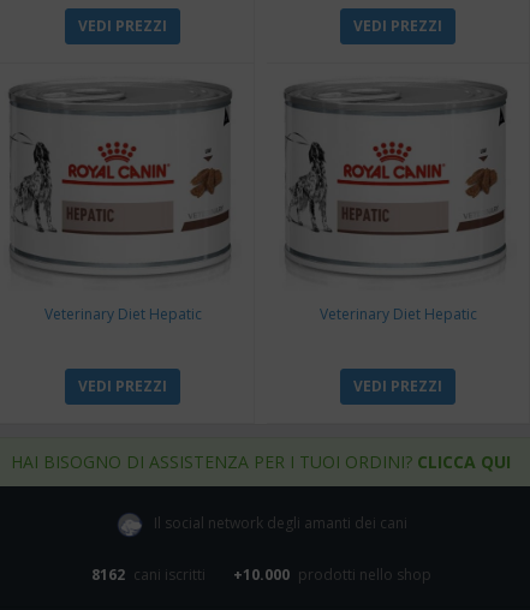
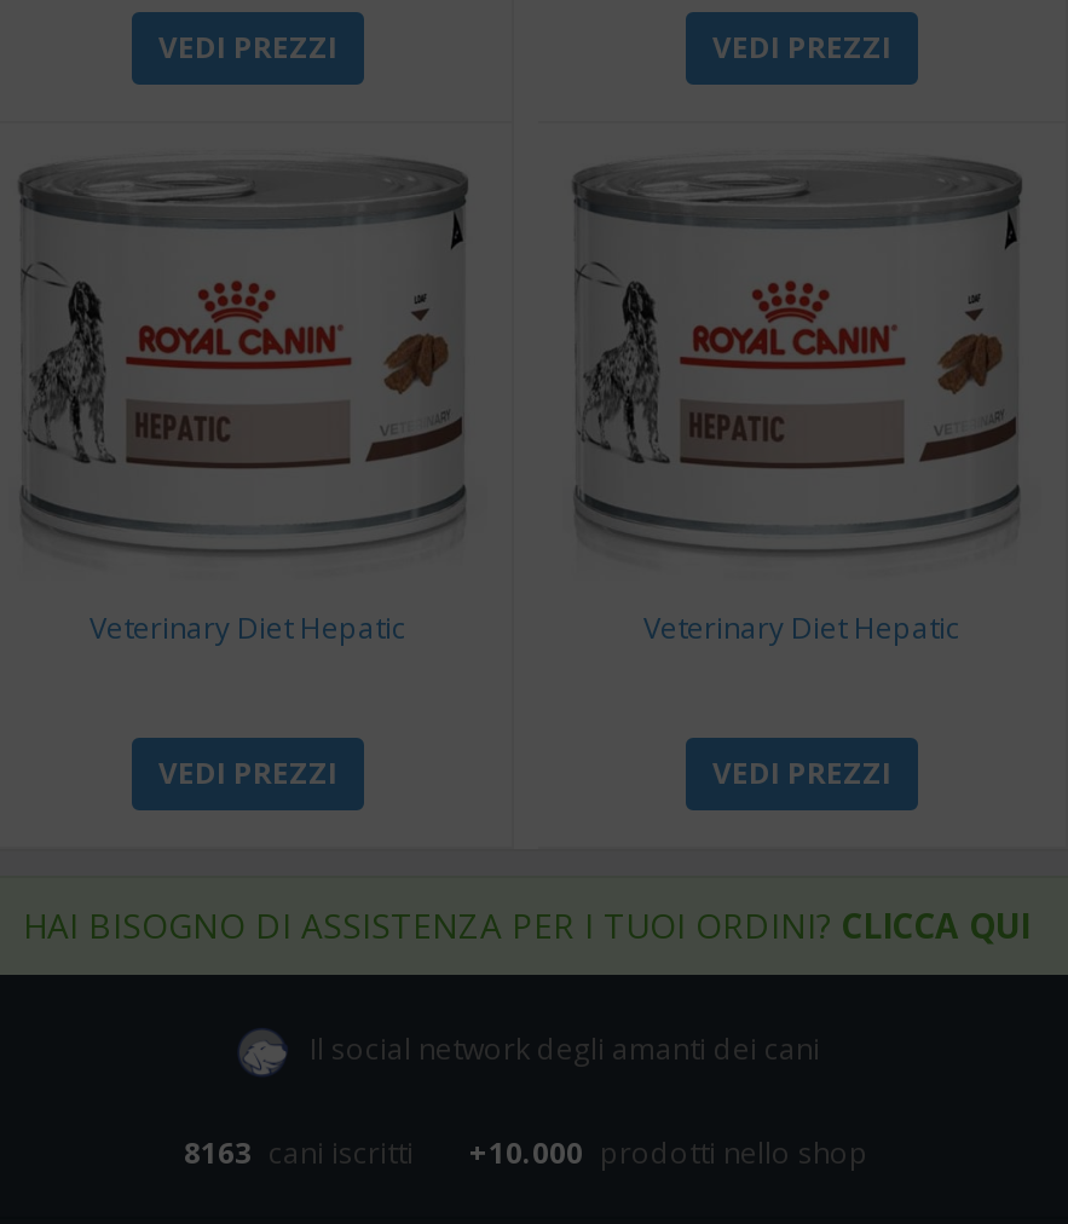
- 8162 cani iscritti
+ 8163 cani iscritti
